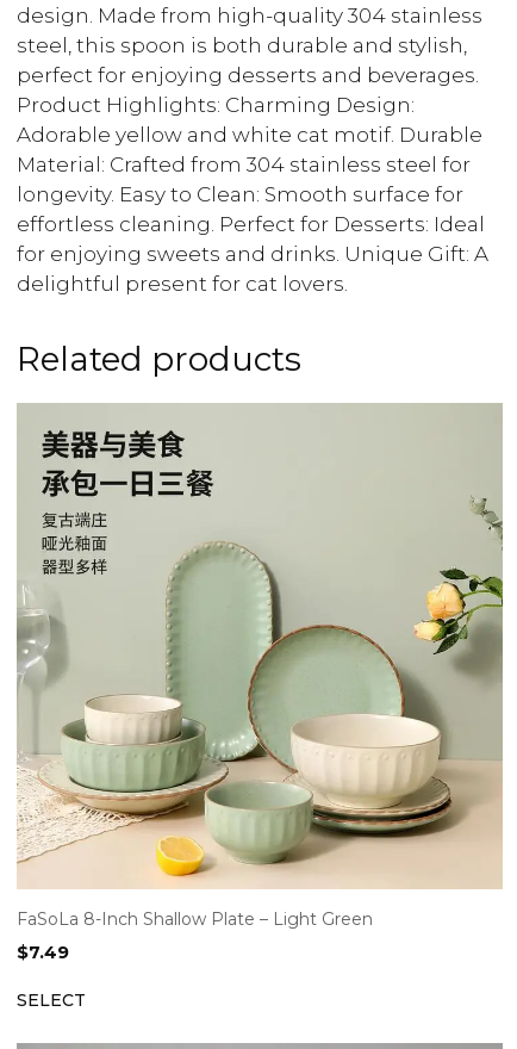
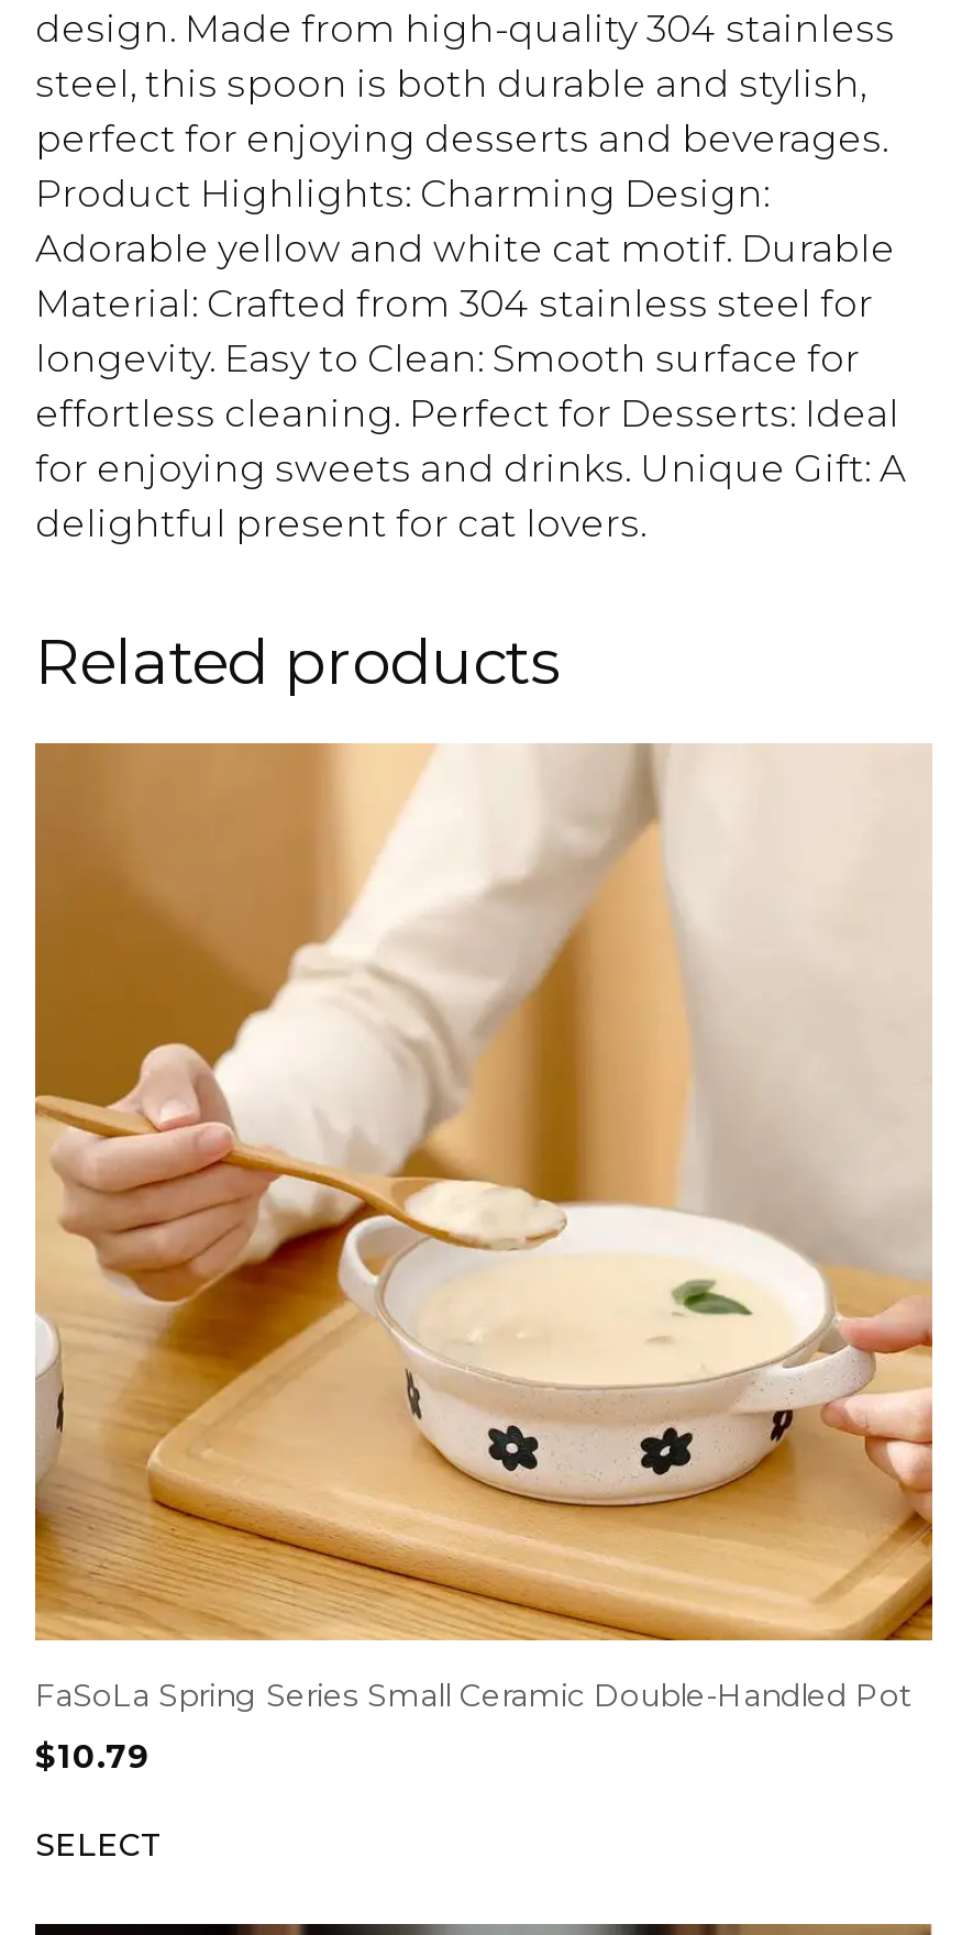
- [image]
- FaSoLa 8-Inch Shallow Plate – Light Green
+ [image]
+ FaSoLa Spring Series Small Ceramic Double-Handled Pot

- $7.49
+ $10.79
